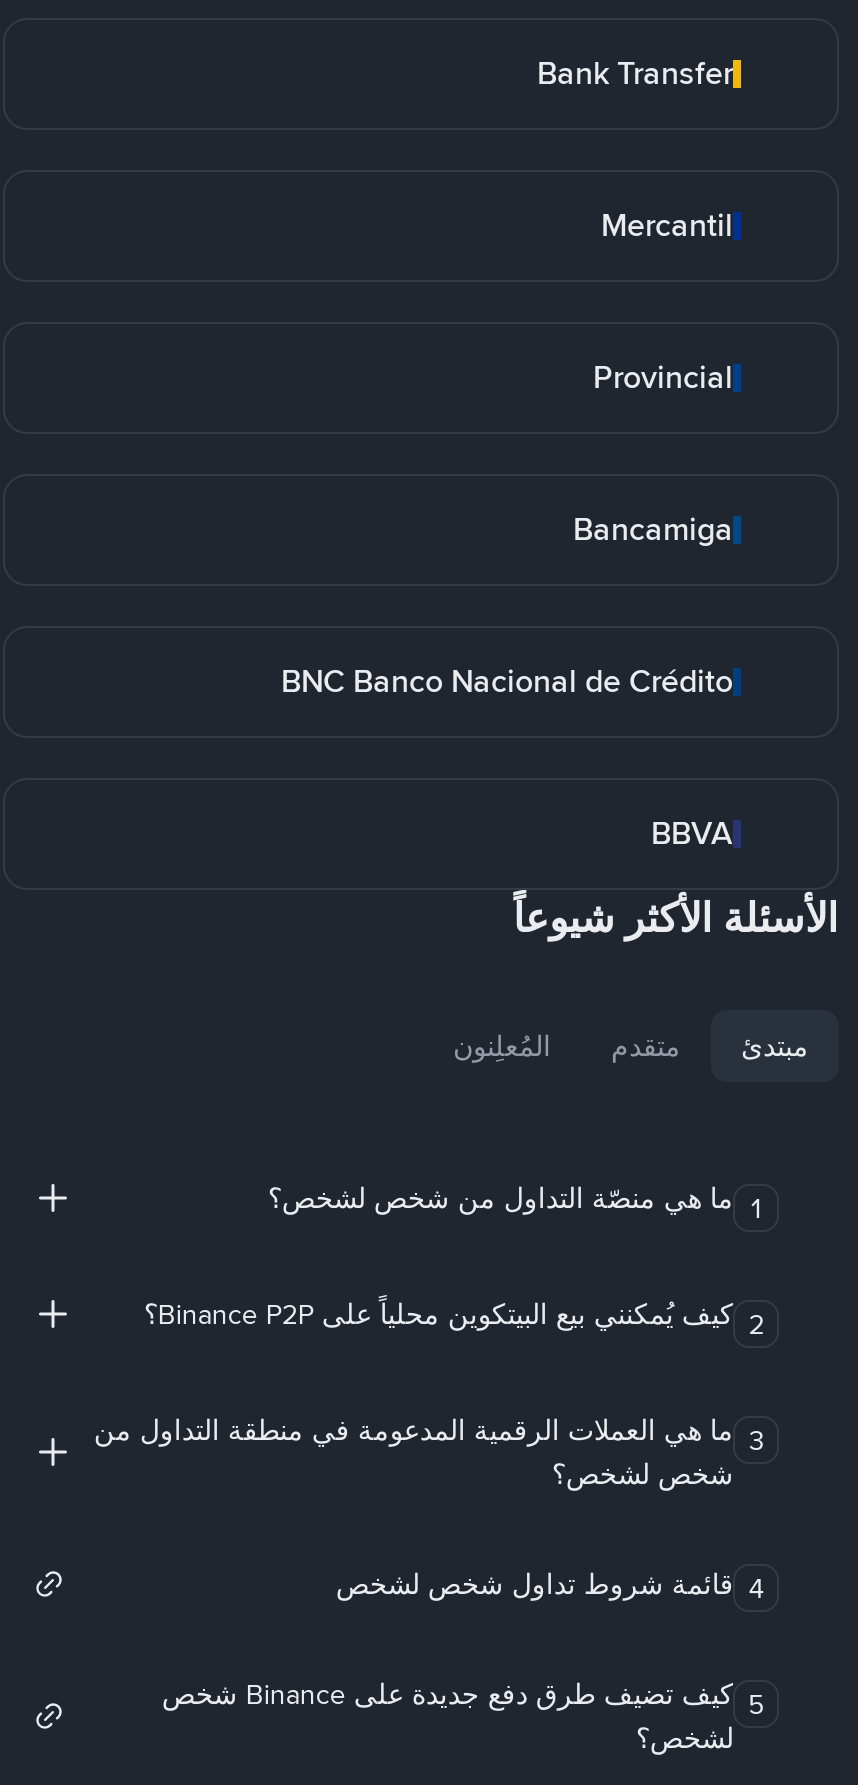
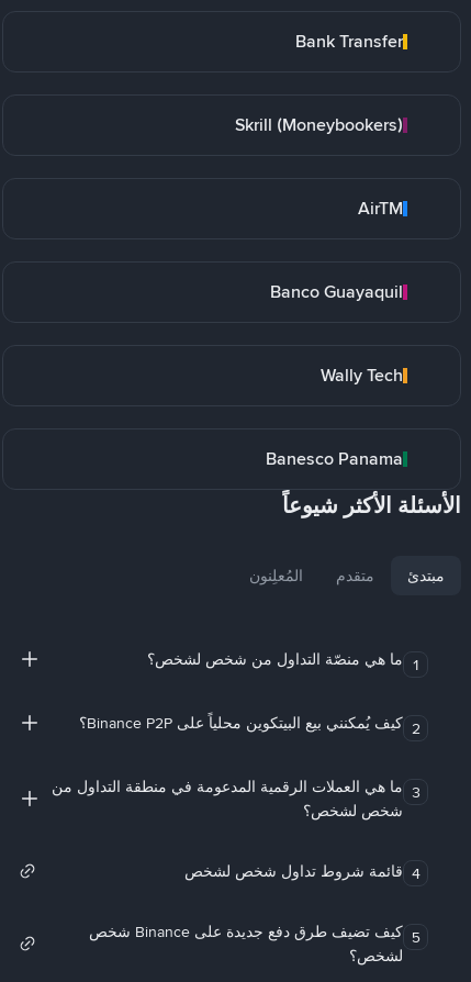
- Mercantil
+ Skrill (Moneybookers)

- Provincial
+ AirTM

- Bancamiga
+ Banco Guayaquil

- BNC Banco Nacional de Crédito
+ Wally Tech

- BBVA
+ Banesco Panama
